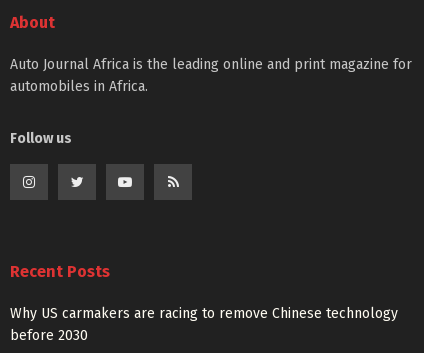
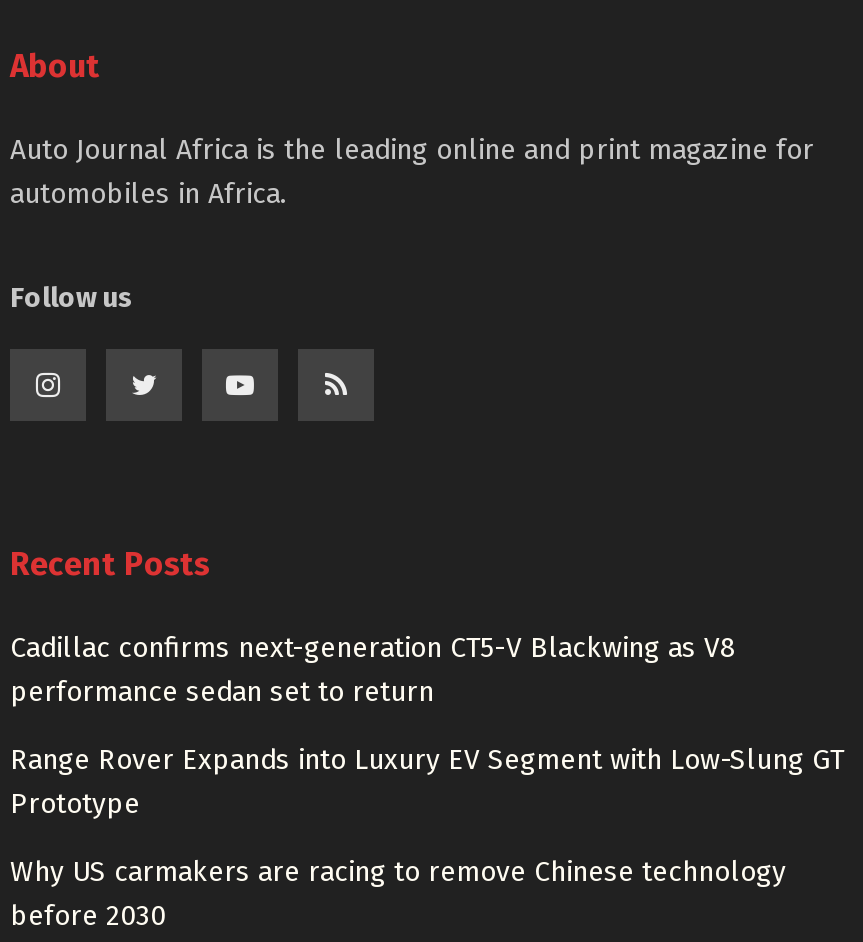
+ Cadillac confirms next-generation CT5-V Blackwing as V8
+ performance sedan set to return
+ Range Rover Expands into Luxury EV Segment with Low-Slung GT
+ Prototype
